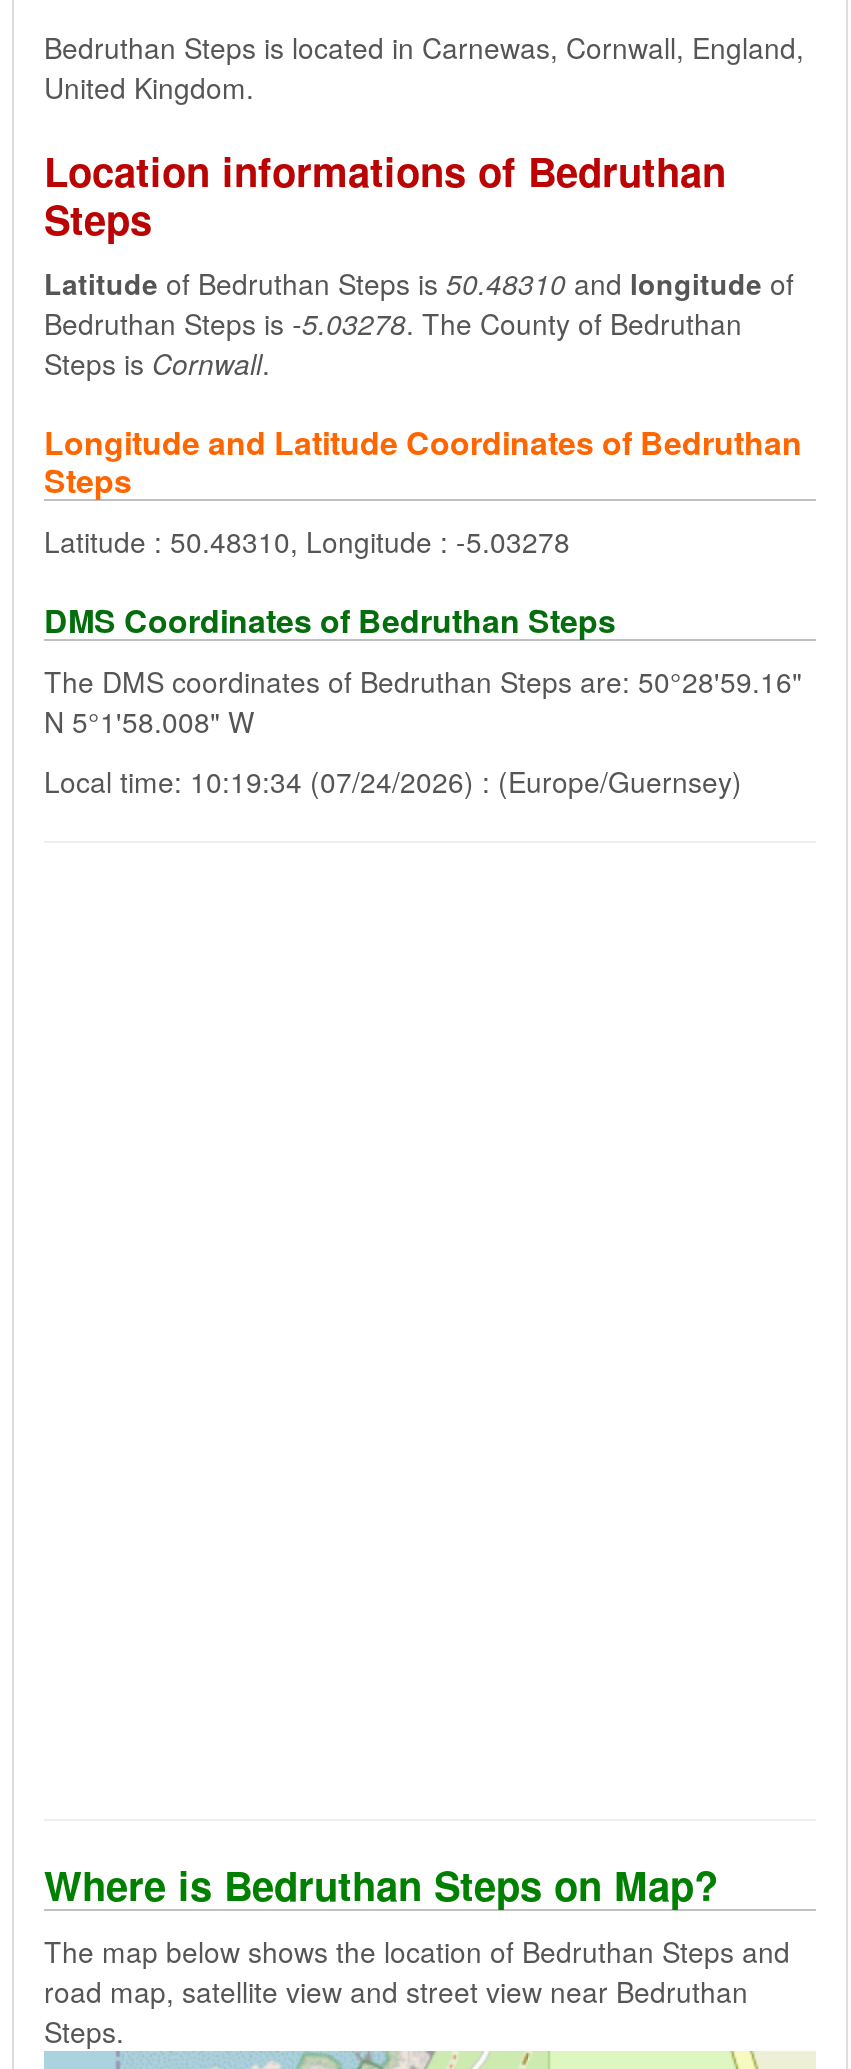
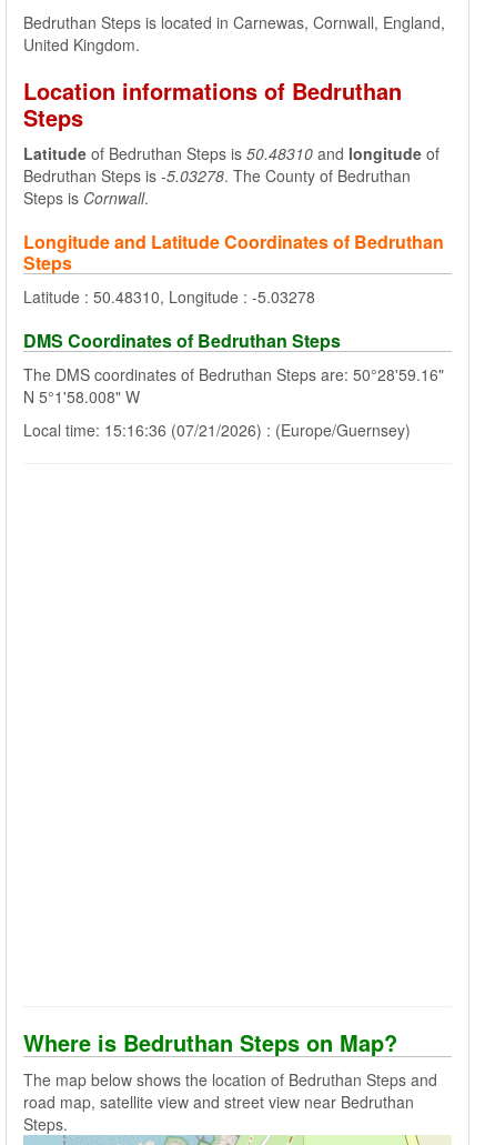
- Local time: 10:19:34 (07/24/2026) : (Europe/Guernsey)
+ Local time: 15:16:36 (07/21/2026) : (Europe/Guernsey)
